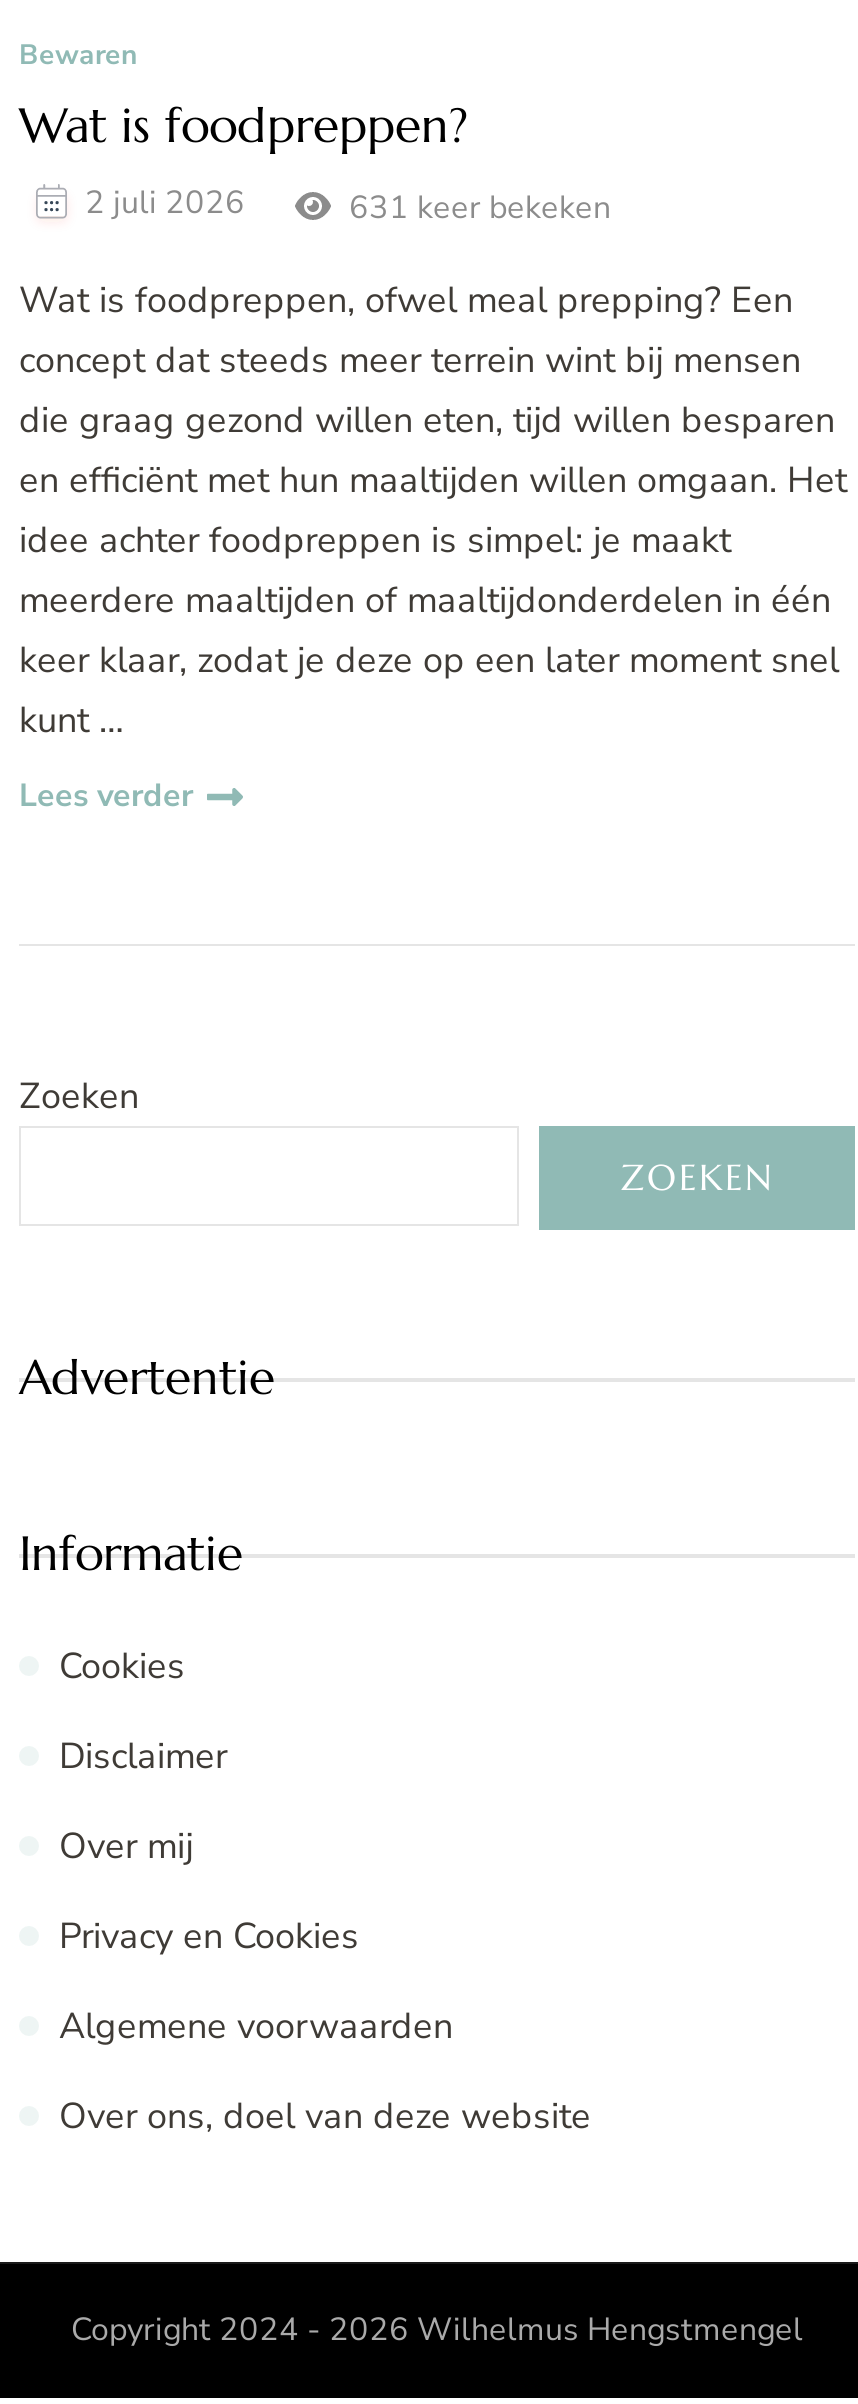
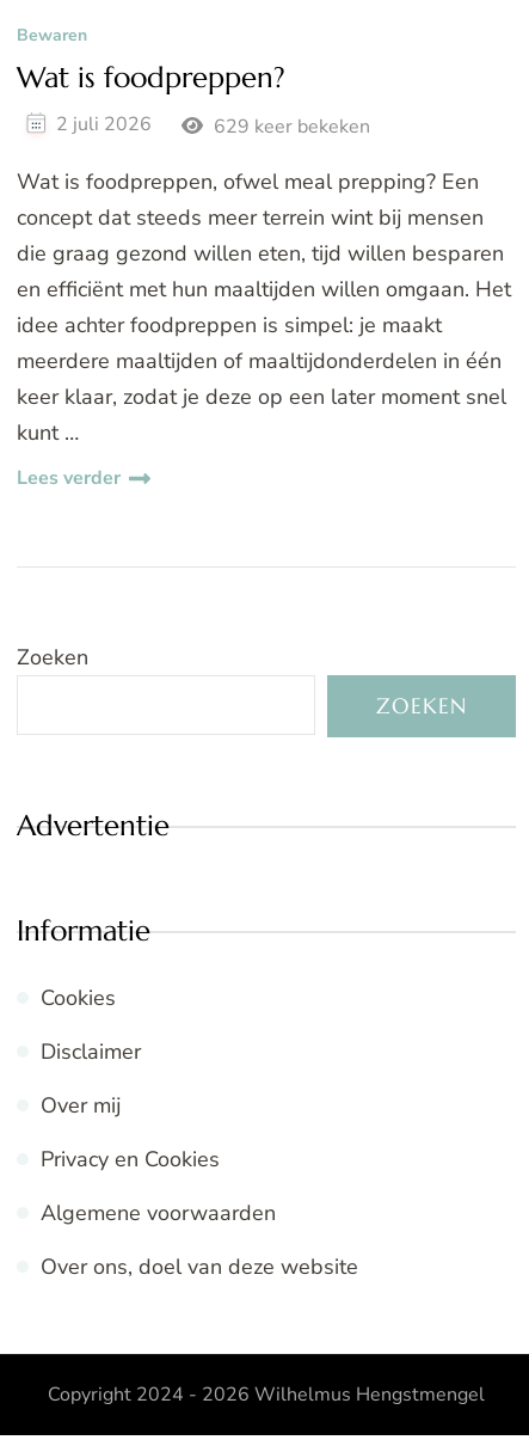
- 631 keer bekeken
+ 629 keer bekeken
